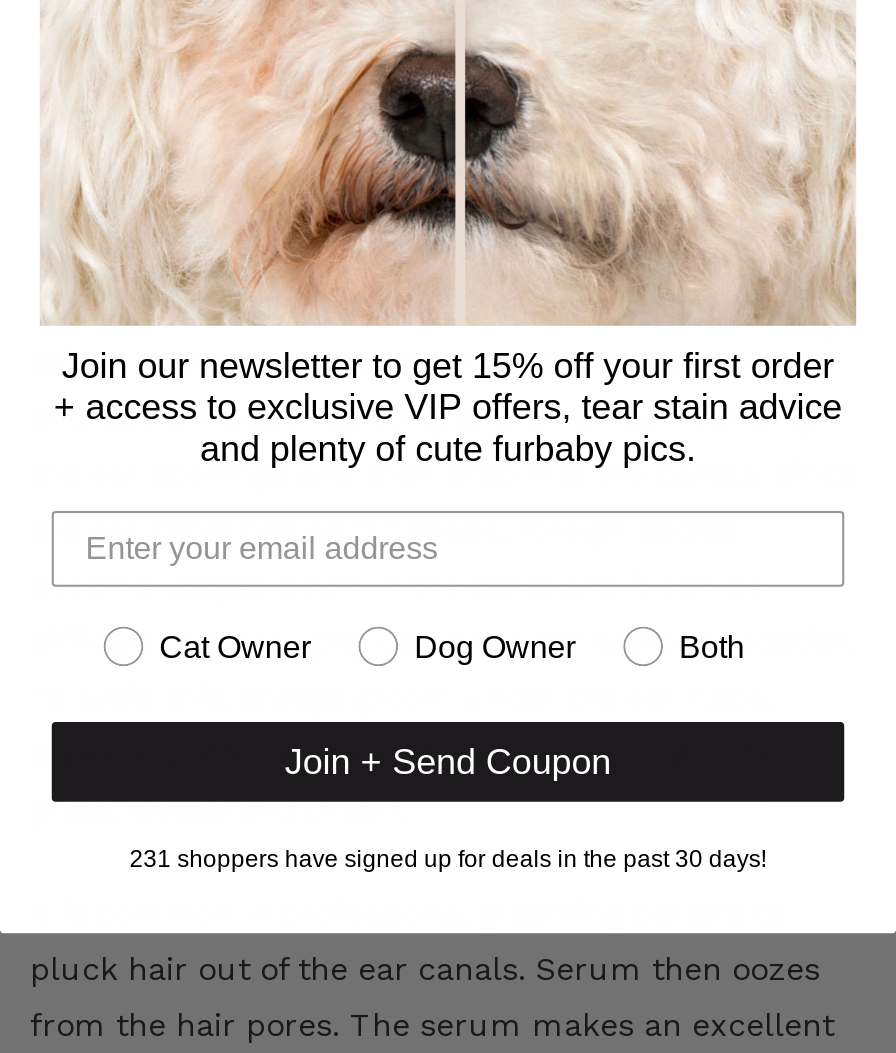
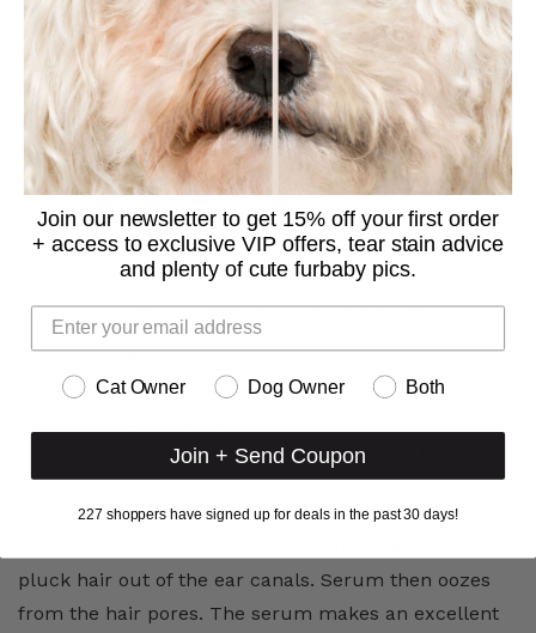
- 231 shoppers have signed up for deals in the past 30 days!
+ 227 shoppers have signed up for deals in the past 30 days!
